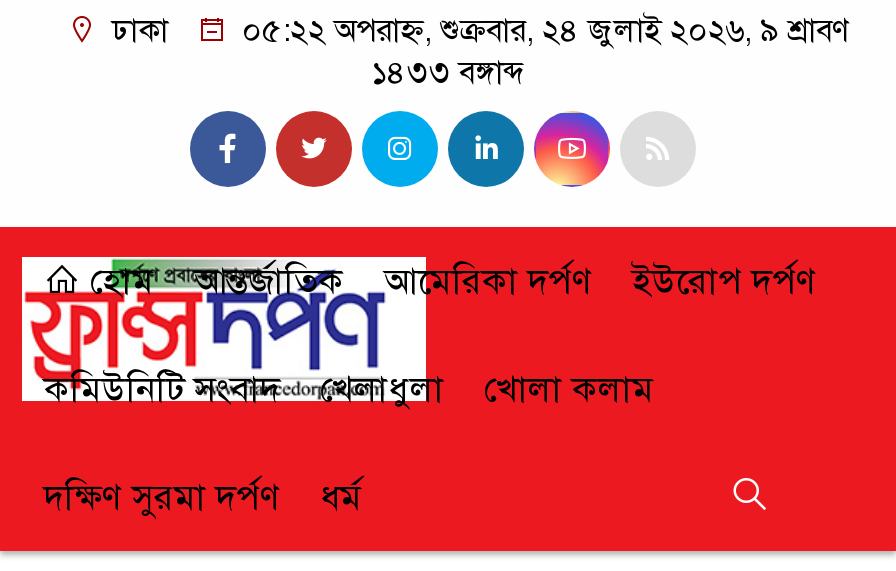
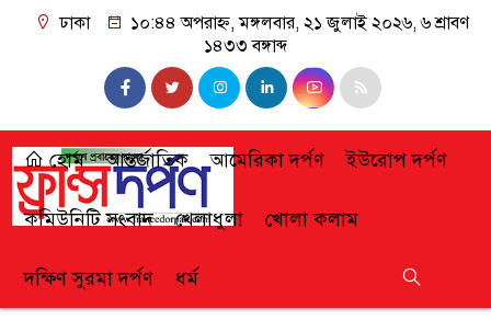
- ০৫:২২ অপরাহ্ন, শুক্রবার, ২৪ জুলাই ২০২৬, ৯ শ্রাবণ
+ ১০:৪৪ অপরাহ্ন, মঙ্গলবার, ২১ জুলাই ২০২৬, ৬ শ্রাবণ
